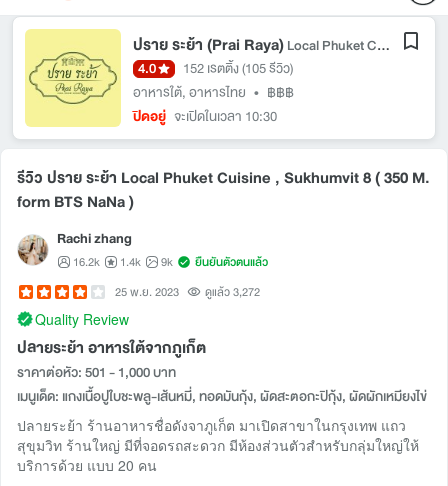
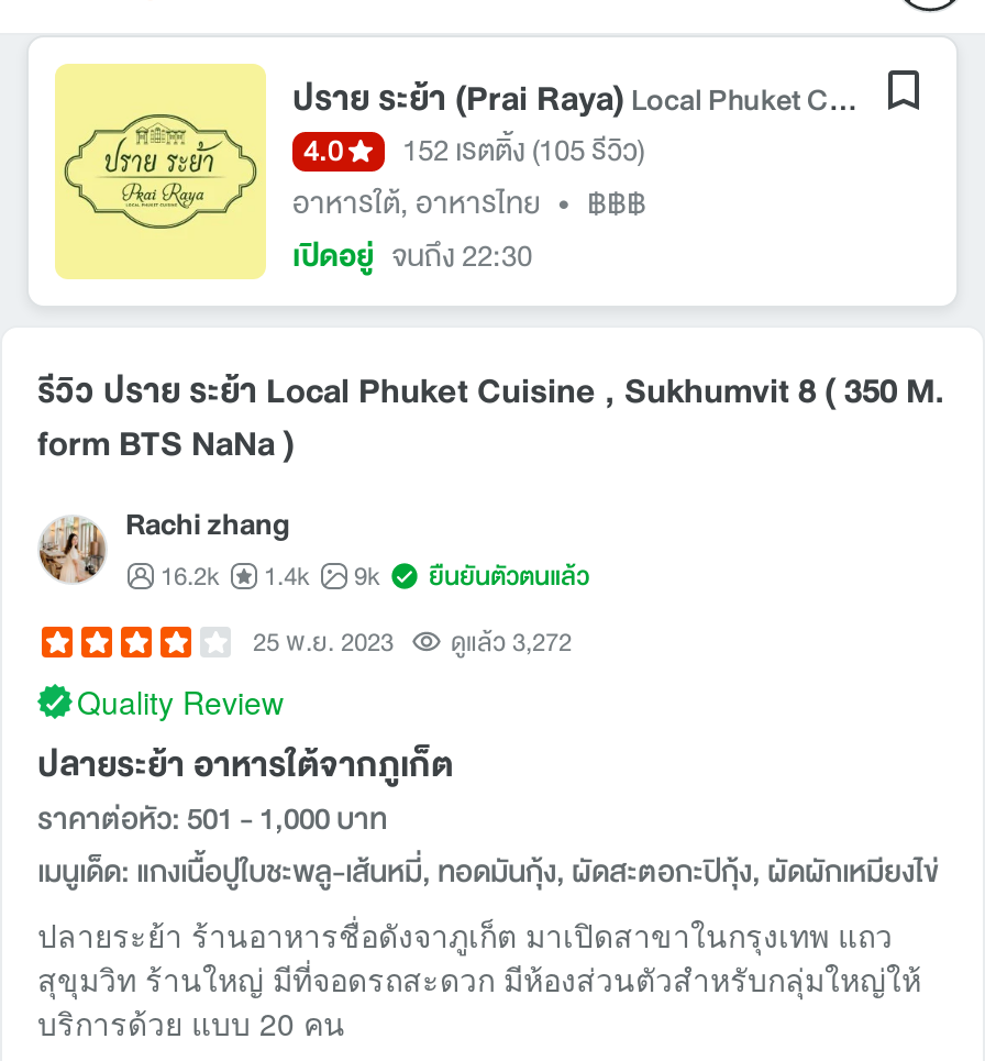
- ปิดอยู่ จะเปิดในเวลา 10:30
+ เปิดอยู่ จนถึง 22:30
